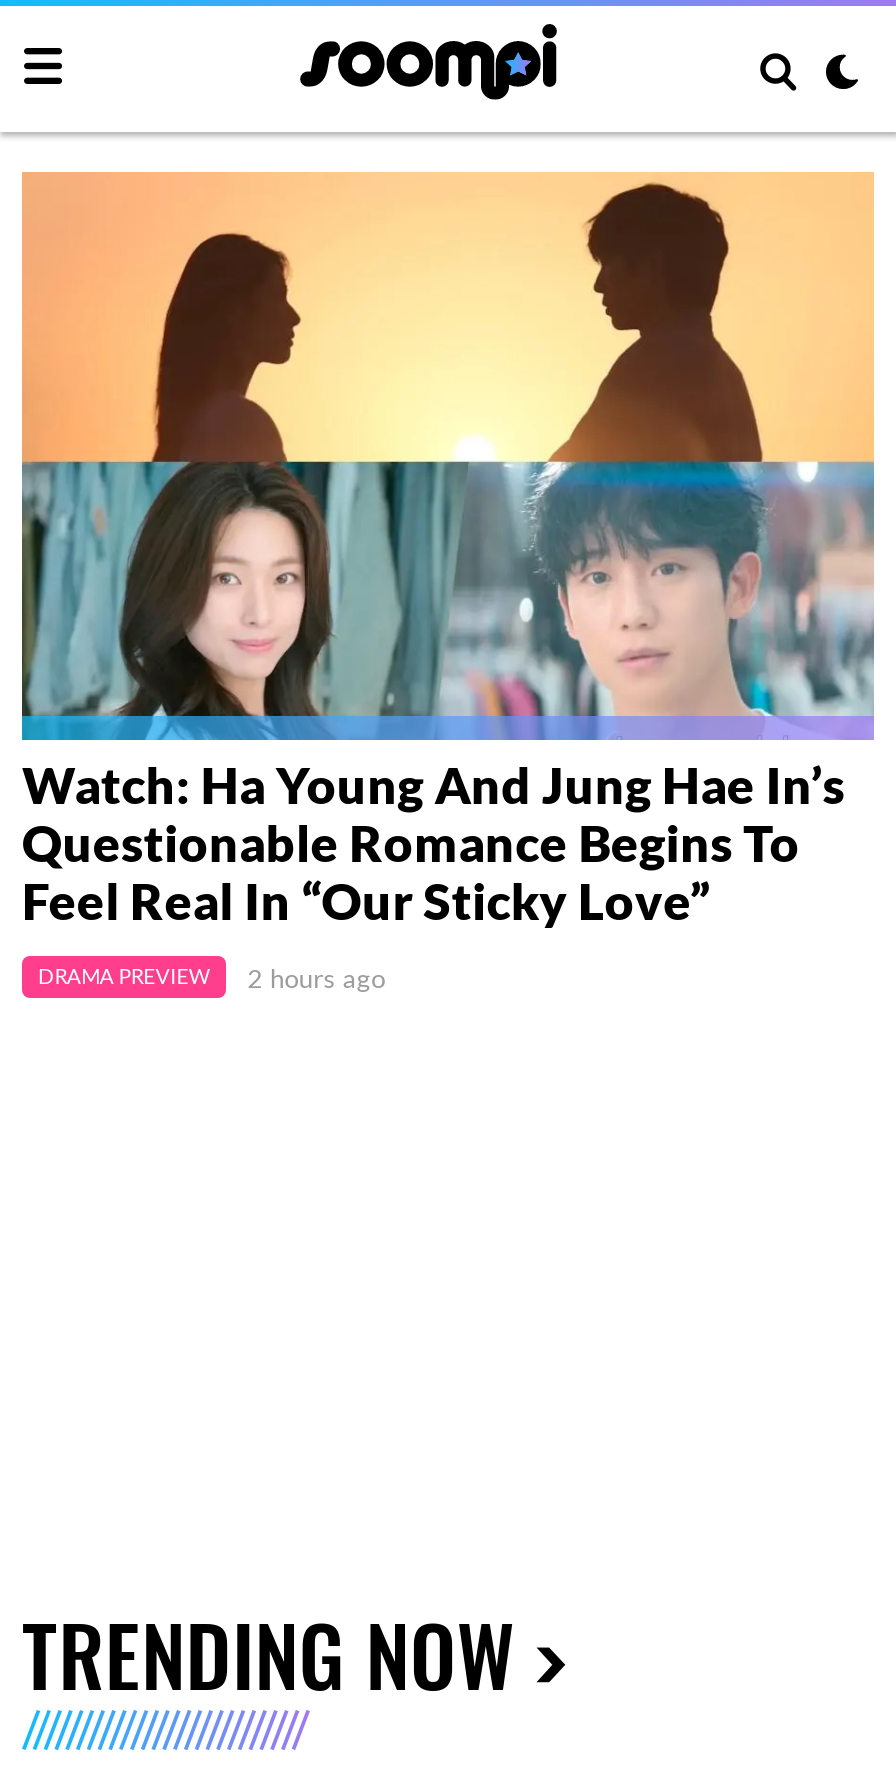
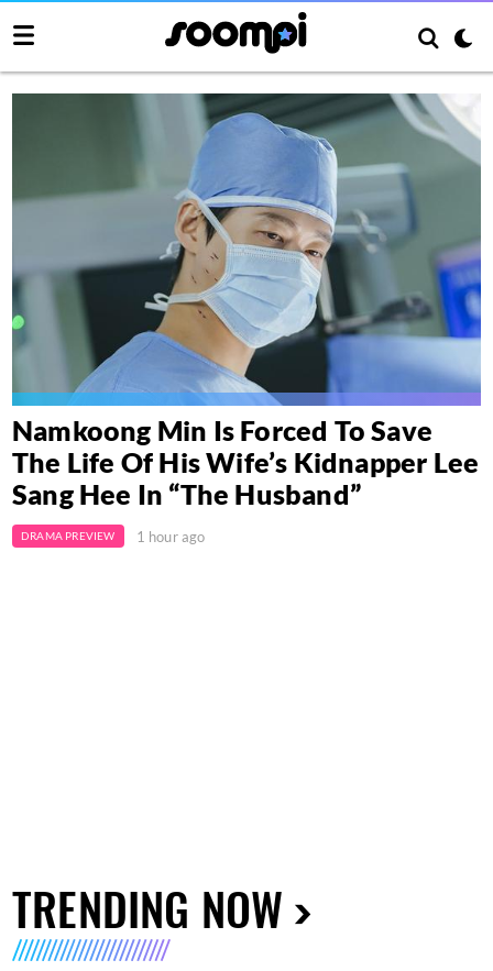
- [image]
- Watch: Ha Young And Jung Hae In’s
- Questionable Romance Begins To
- Feel Real In “Our Sticky Love”
+ [image]
+ Namkoong Min Is Forced To Save
+ The Life Of His Wife’s Kidnapper Lee
+ Sang Hee In “The Husband”

- DRAMA PREVIEW 2 hours ago
+ DRAMA PREVIEW 1 hour ago
